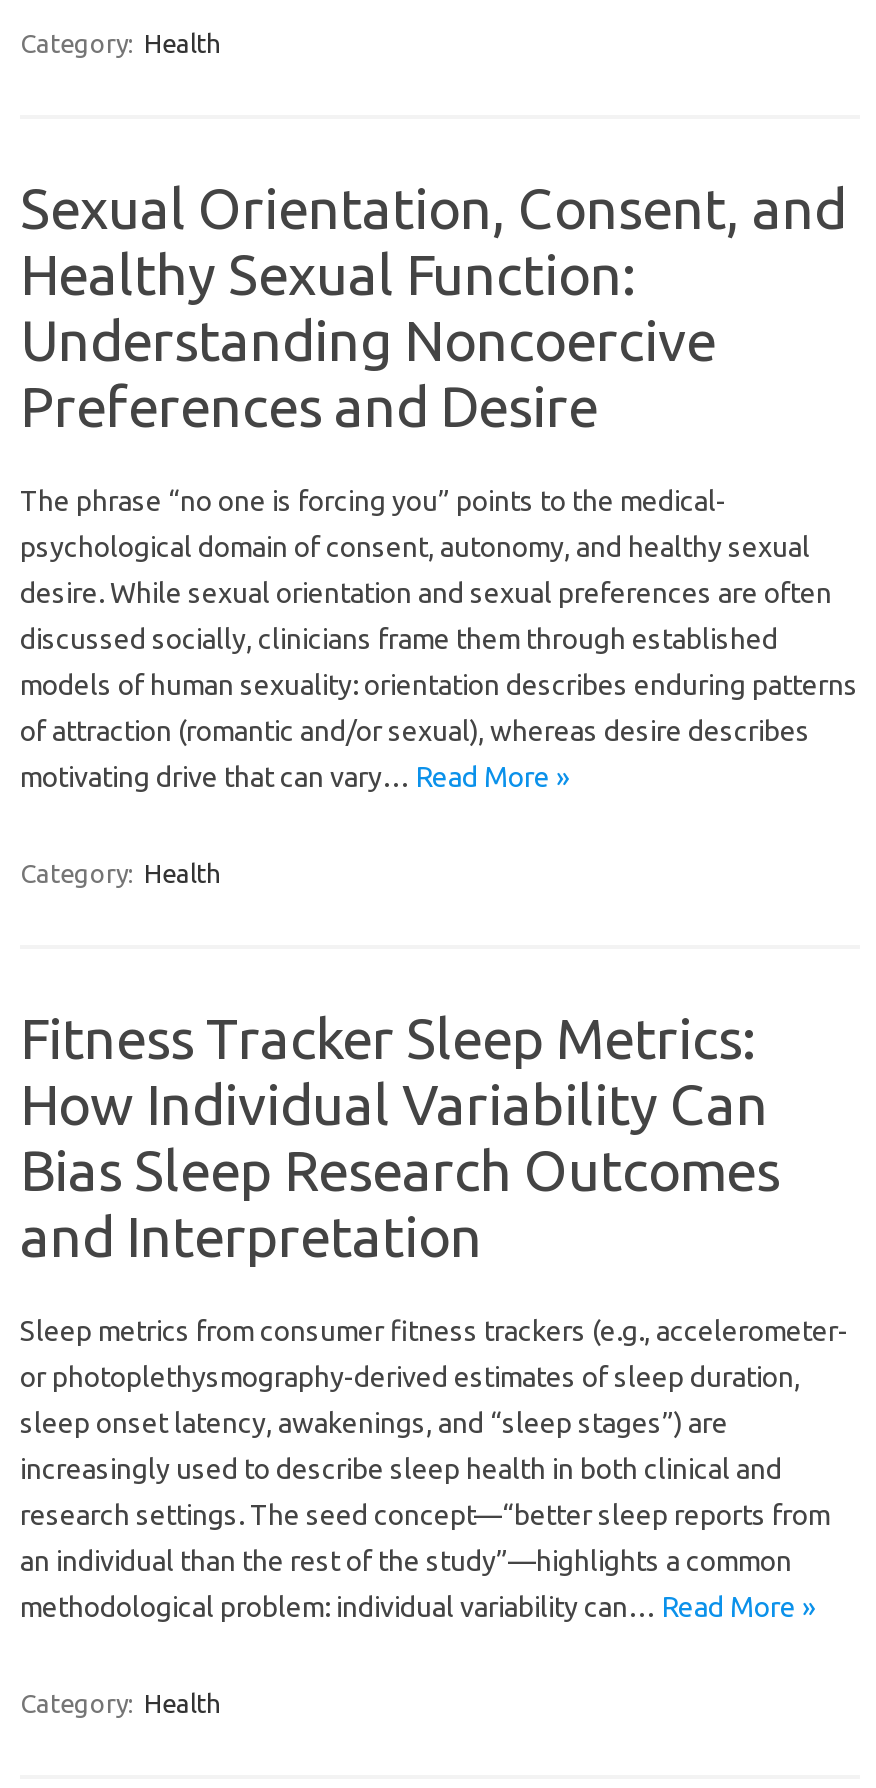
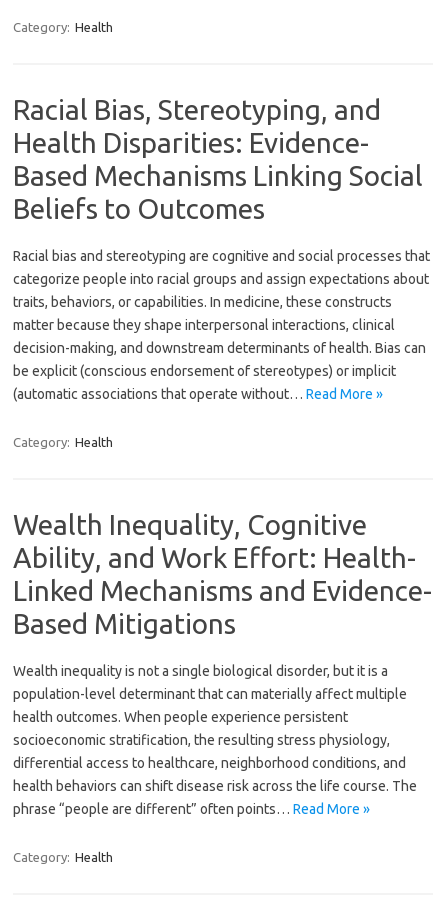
- Sexual Orientation, Consent, and
- Healthy Sexual Function:
- Understanding Noncoercive
- Preferences and Desire
+ Racial Bias, Stereotyping, and
+ Health Disparities: Evidence-
+ Based Mechanisms Linking Social
+ Beliefs to Outcomes

- The phrase “no one is forcing you” points to the medical-
- psychological domain of consent, autonomy, and healthy sexual
- desire. While sexual orientation and sexual preferences are often
- discussed socially, clinicians frame them through established
- models of human sexuality: orientation describes enduring patterns
- of attraction (romantic and/or sexual), whereas desire describes
- motivating drive that can vary… Read More »
+ Racial bias and stereotyping are cognitive and social processes that
+ categorize people into racial groups and assign expectations about
+ traits, behaviors, or capabilities. In medicine, these constructs
+ matter because they shape interpersonal interactions, clinical
+ decision-making, and downstream determinants of health. Bias can
+ be explicit (conscious endorsement of stereotypes) or implicit
+ (automatic associations that operate without… Read More »

- Fitness Tracker Sleep Metrics:
- How Individual Variability Can
- Bias Sleep Research Outcomes
- and Interpretation
+ Wealth Inequality, Cognitive
+ Ability, and Work Effort: Health-
+ Linked Mechanisms and Evidence-
+ Based Mitigations

- Sleep metrics from consumer fitness trackers (e.g., accelerometer-
- or photoplethysmography-derived estimates of sleep duration,
- sleep onset latency, awakenings, and “sleep stages”) are
- increasingly used to describe sleep health in both clinical and
- research settings. The seed concept—“better sleep reports from
- an individual than the rest of the study”—highlights a common
- methodological problem: individual variability can… Read More »
+ Wealth inequality is not a single biological disorder, but it is a
+ population-level determinant that can materially affect multiple
+ health outcomes. When people experience persistent
+ socioeconomic stratification, the resulting stress physiology,
+ differential access to healthcare, neighborhood conditions, and
+ health behaviors can shift disease risk across the life course. The
+ phrase “people are different” often points… Read More »
